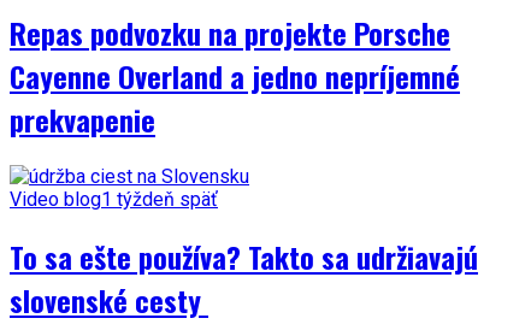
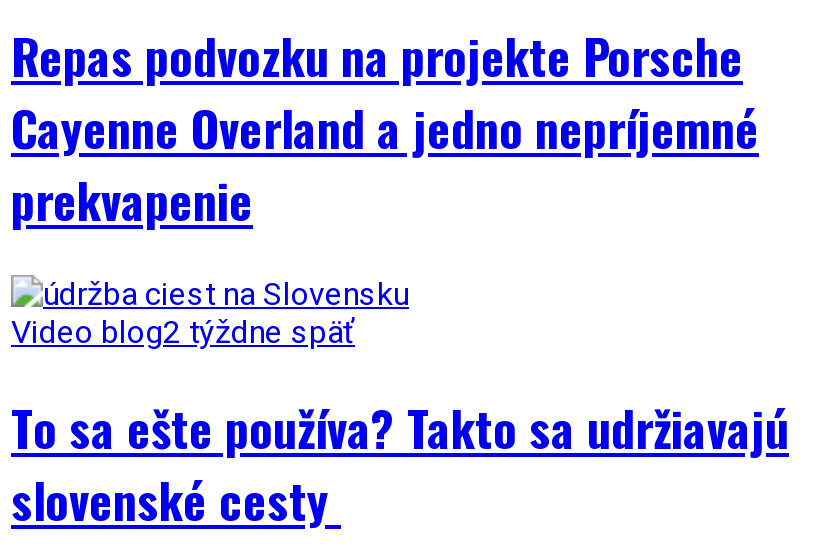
- Video blog1 týždeň späť
+ Video blog2 týždne späť
